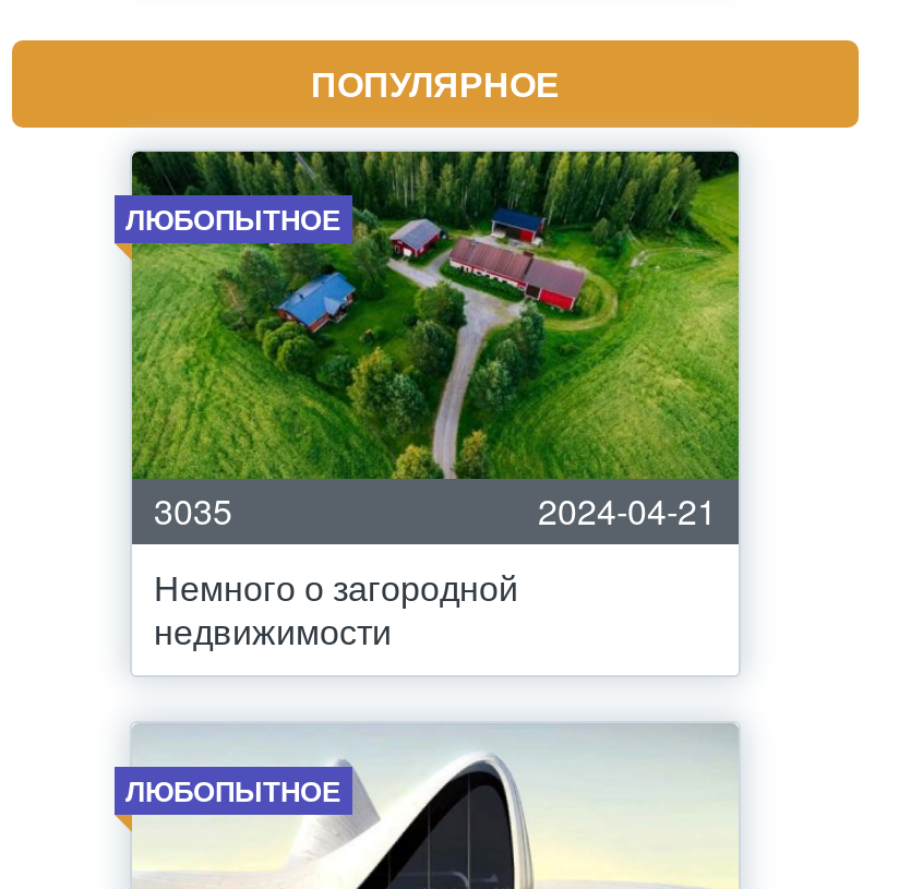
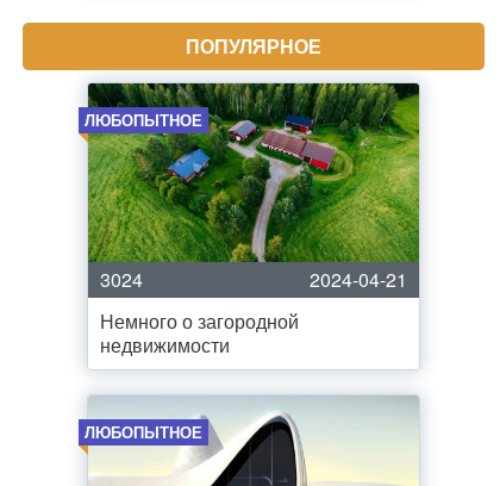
- 3035
+ 3024
